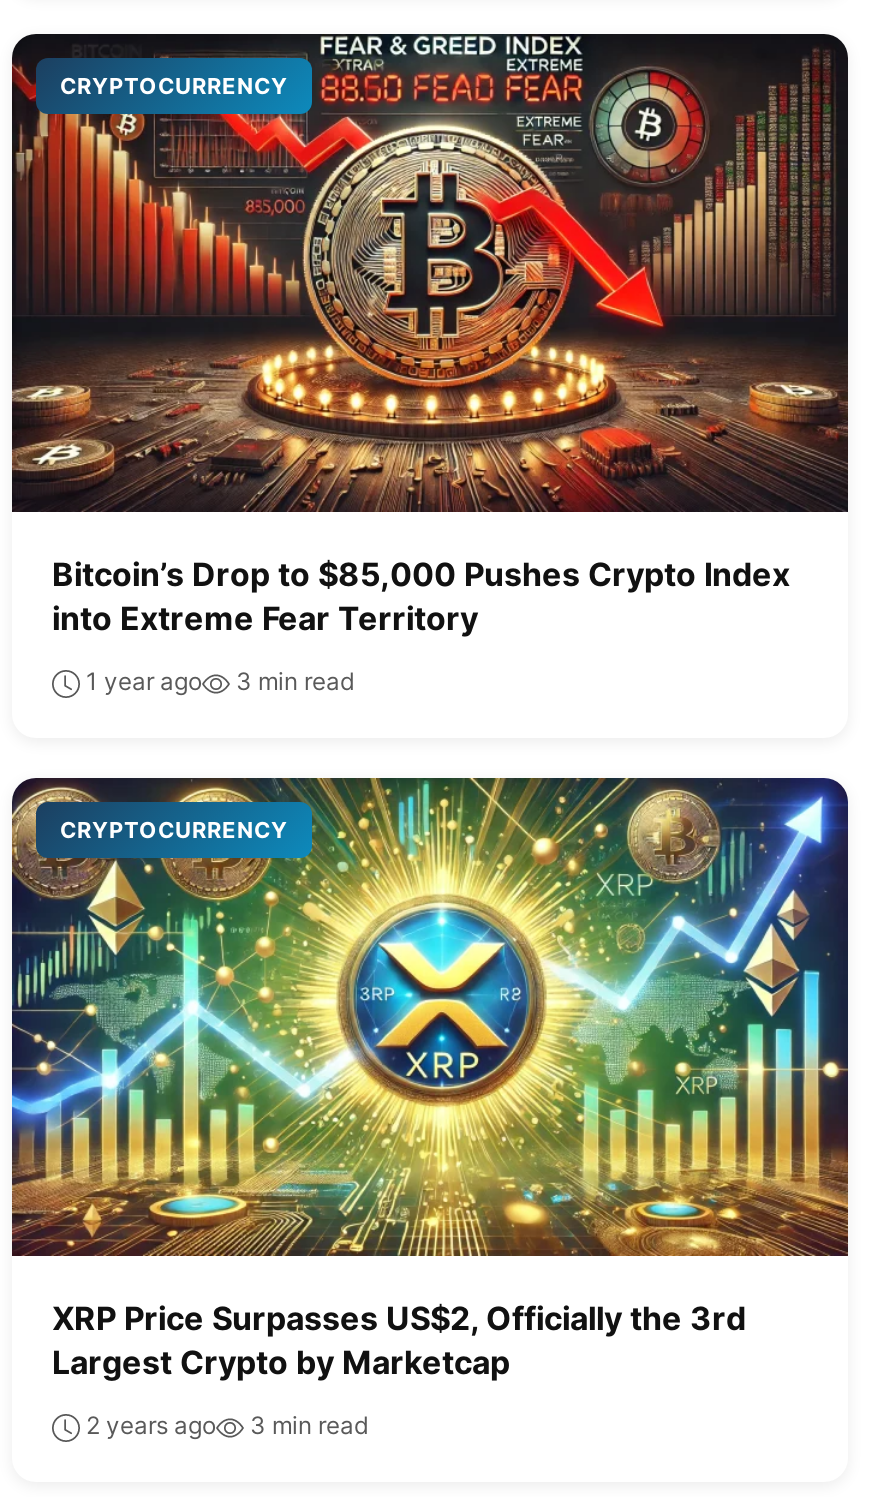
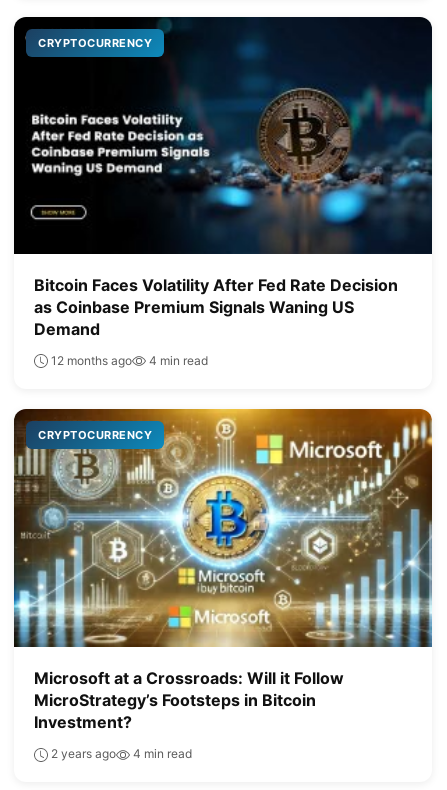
- [image]
- Bitcoin’s Drop to $85,000 Pushes Crypto Index
- into Extreme Fear Territory
+ [image]
+ Bitcoin Faces Volatility After Fed Rate Decision
+ as Coinbase Premium Signals Waning US
+ Demand

- 1 year ago
- 3 min read
+ 12 months ago
+ 4 min read

- [image]
- XRP Price Surpasses US$2, Officially the 3rd
- Largest Crypto by Marketcap
+ [image]
+ Microsoft at a Crossroads: Will it Follow
+ MicroStrategy’s Footsteps in Bitcoin
+ Investment?

- 2 years ago 3 min read
+ 2 years ago 4 min read
